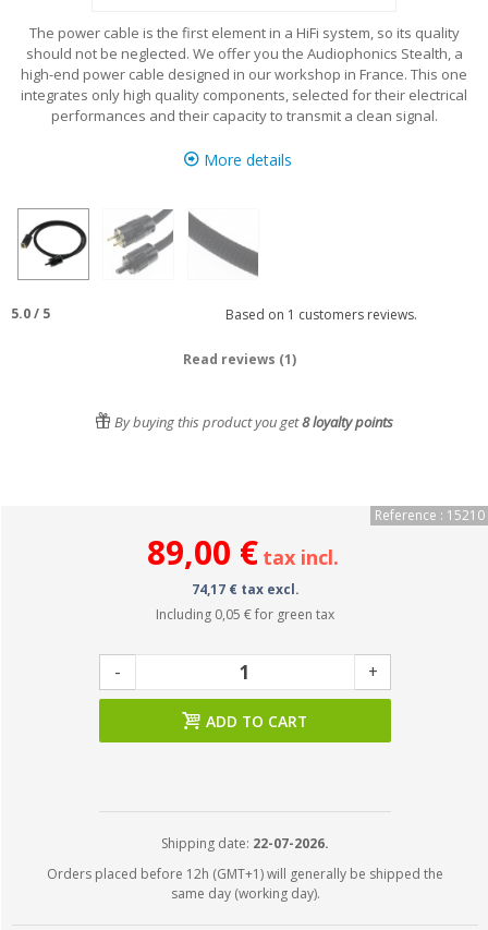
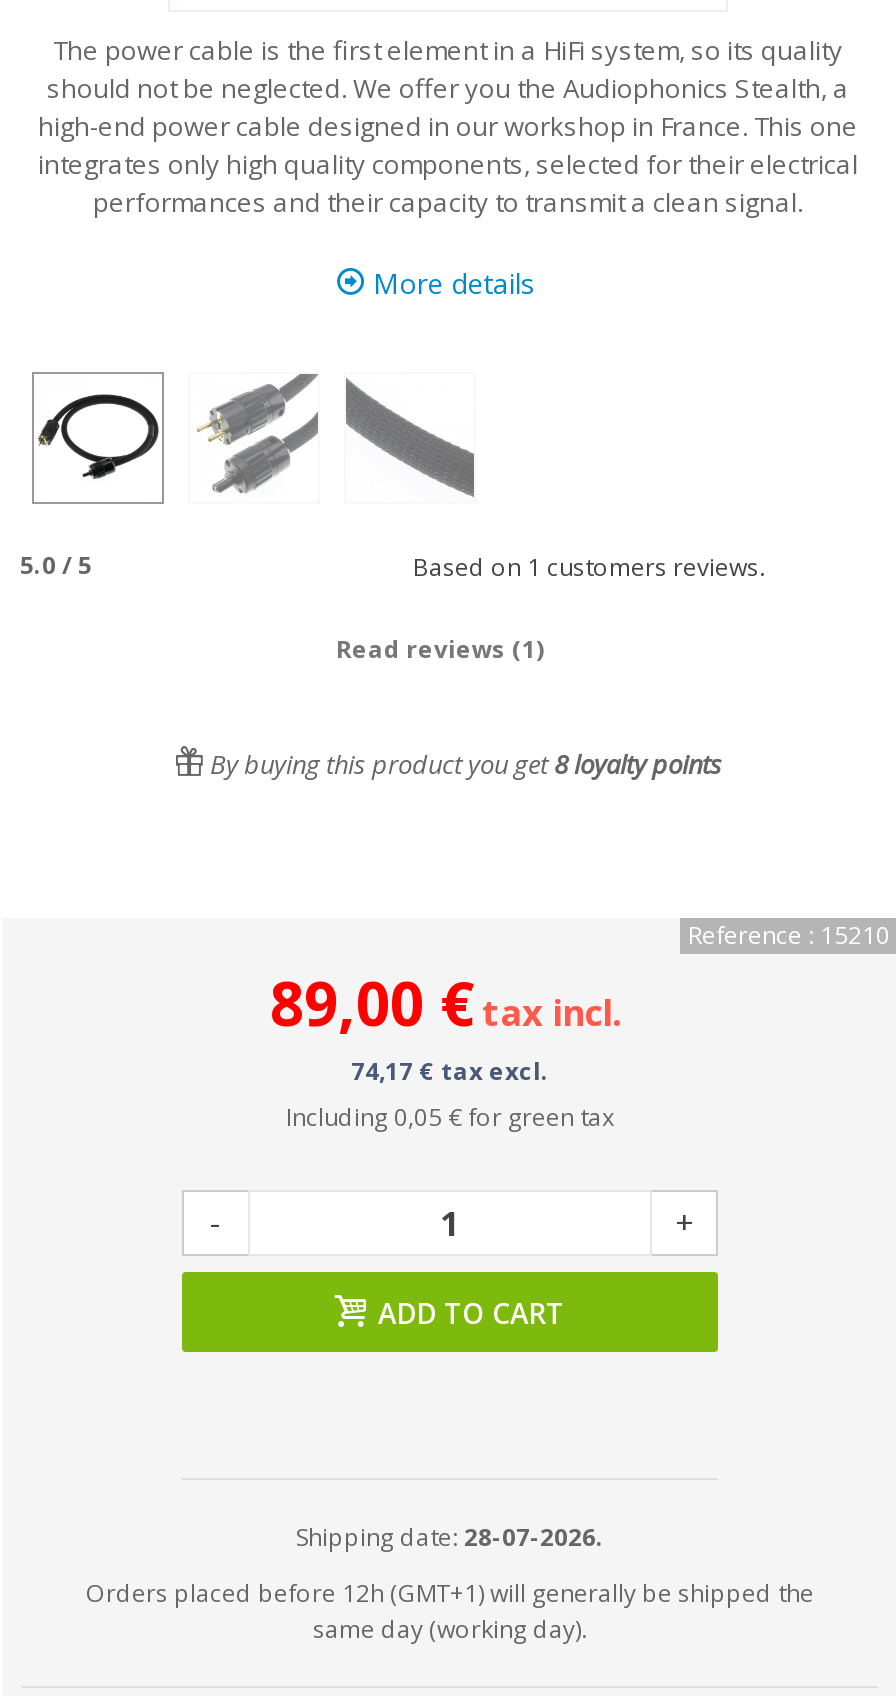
- Shipping date: 22-07-2026.
+ Shipping date: 28-07-2026.
